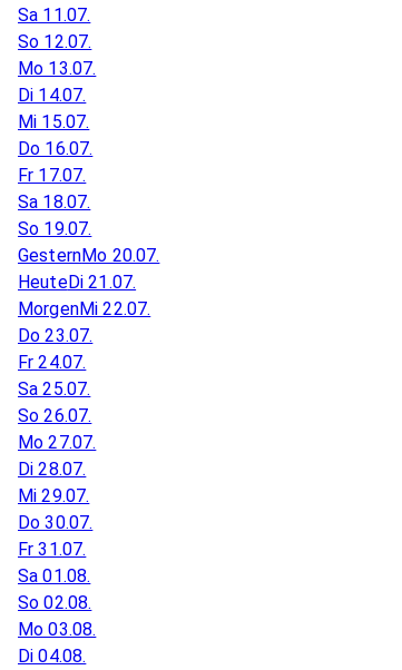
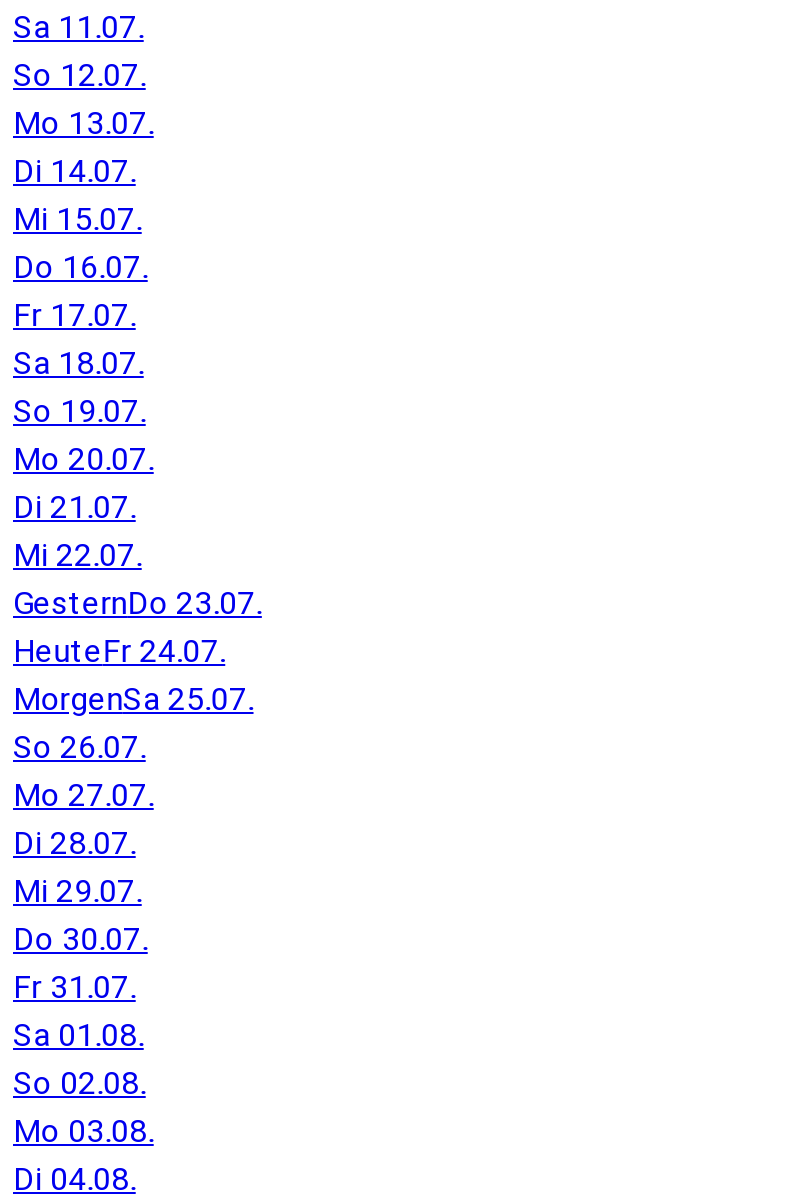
- GesternMo 20.07.
- HeuteDi 21.07.
- MorgenMi 22.07.
- Do 23.07.
- Fr 24.07.
- Sa 25.07.
+ Mo 20.07.
+ Di 21.07.
+ Mi 22.07.
+ GesternDo 23.07.
+ HeuteFr 24.07.
+ MorgenSa 25.07.
